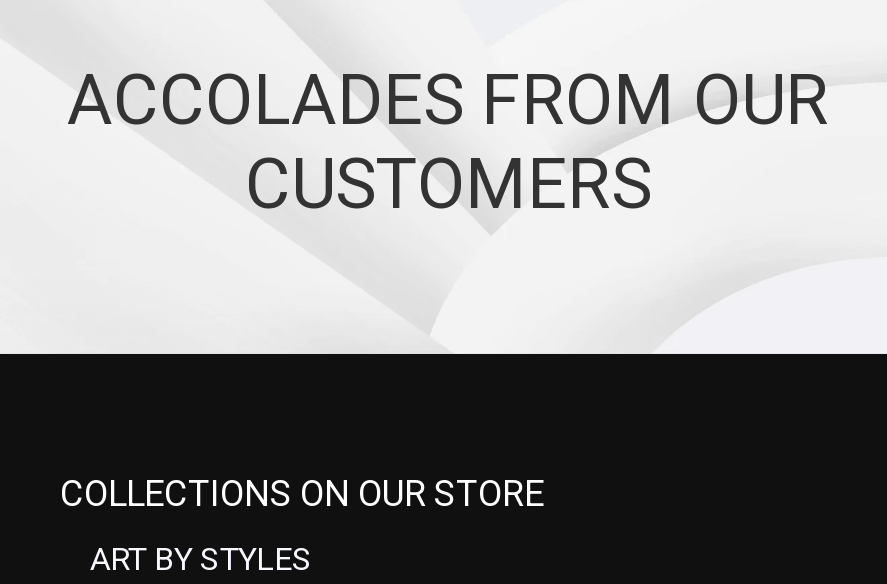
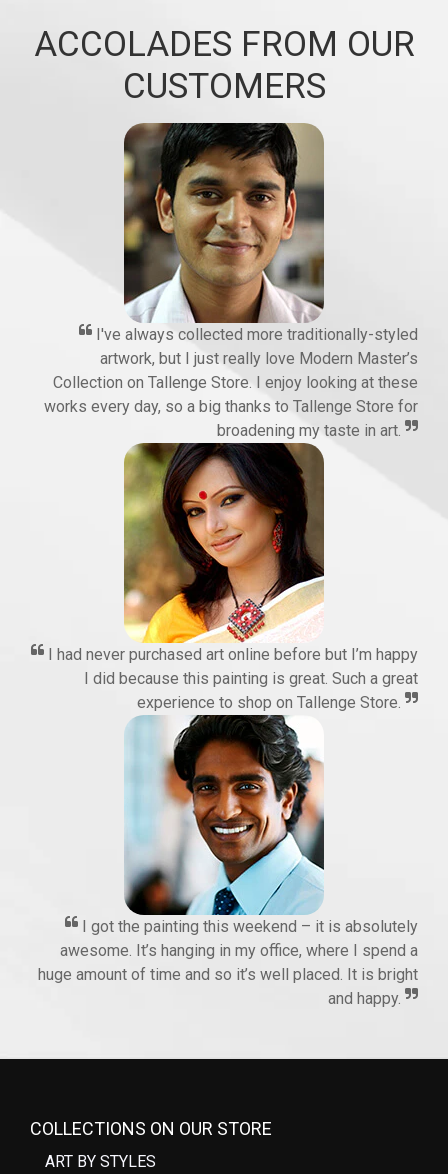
+ [image]
+ I got the painting this weekend – it is absolutely
+ awesome. It’s hanging in my office, where I spend a
+ huge amount of time and so it’s well placed. It is bright
+ and happy.

+ [image]
+ I've always collected more traditionally-styled
+ artwork, but I just really love Modern Master’s
+ Collection on Tallenge Store. I enjoy looking at these
+ works every day, so a big thanks to Tallenge Store for
+ broadening my taste in art.

+ [image]
+ I had never purchased art online before but I’m happy
+ I did because this painting is great. Such a great
+ experience to shop on Tallenge Store.
